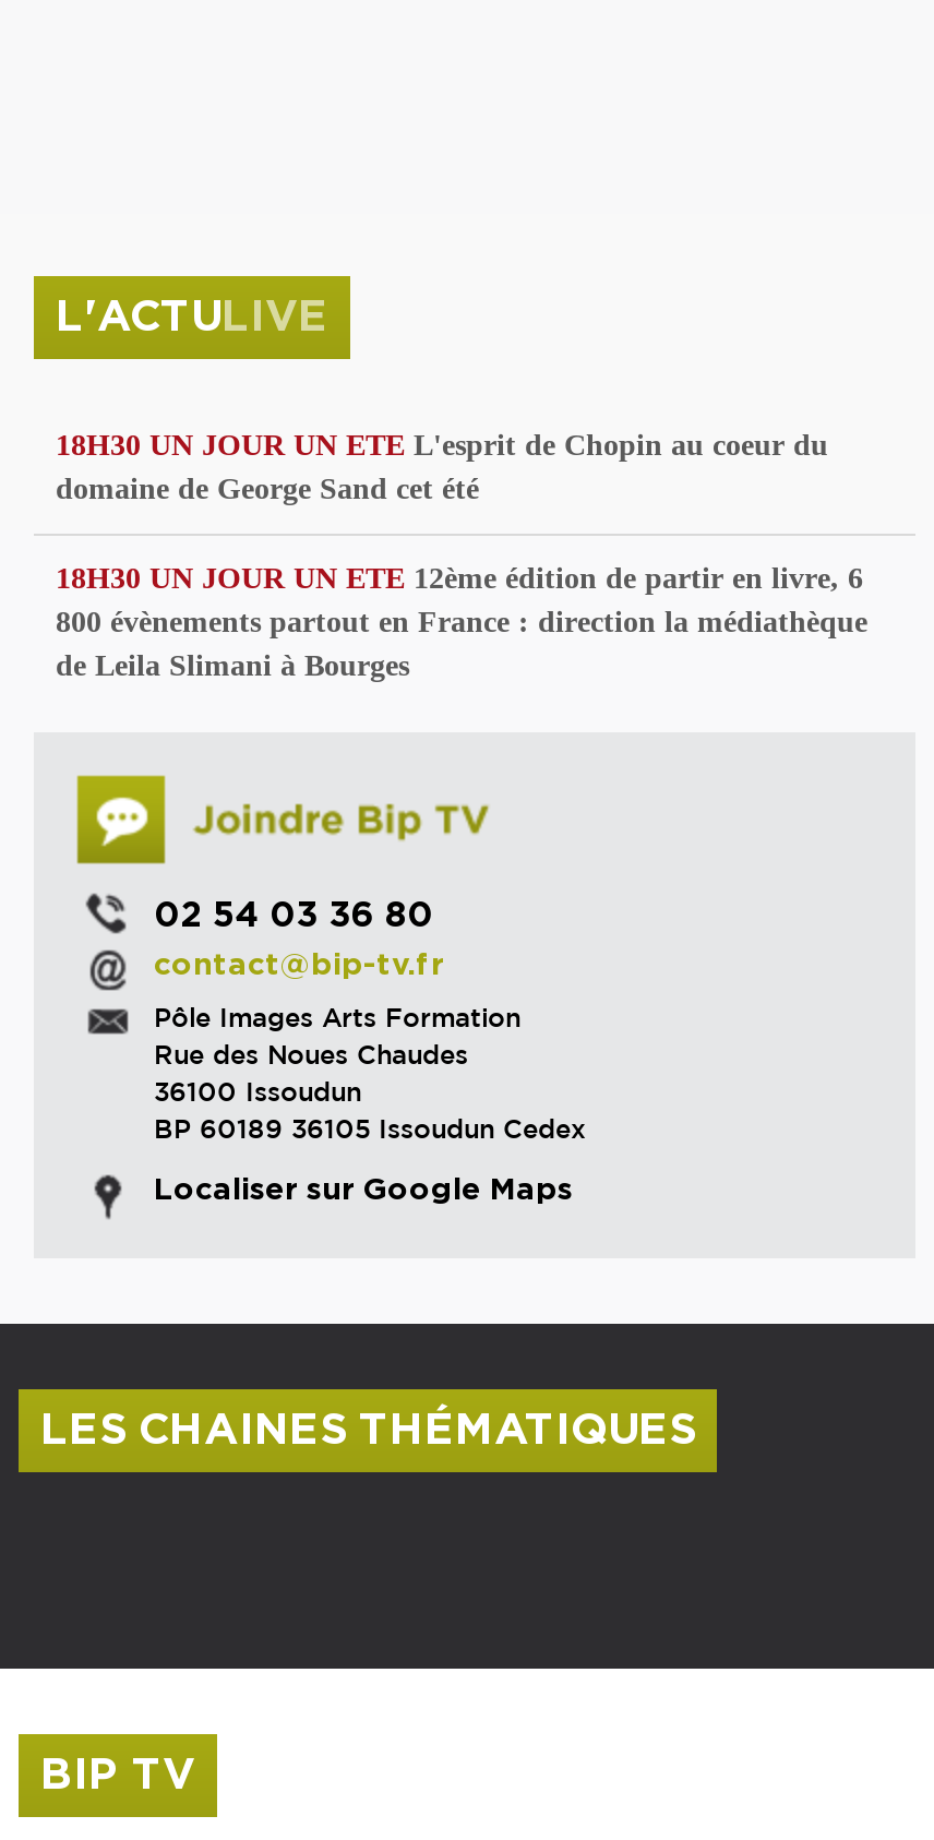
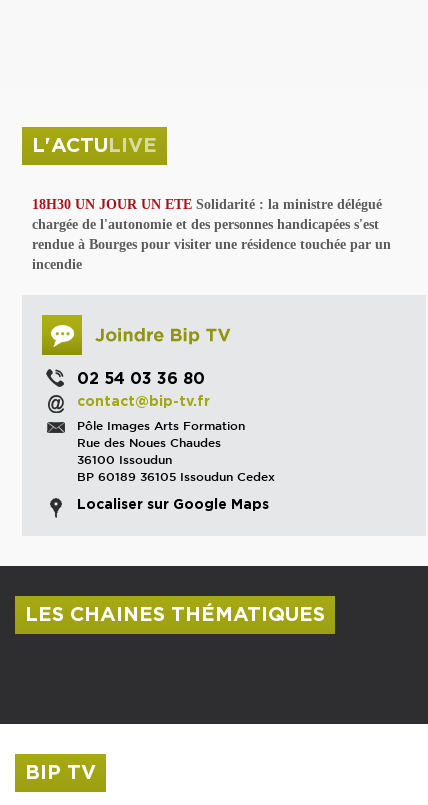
- 18H30 UN JOUR UN ETE L'esprit de Chopin au coeur du
- domaine de George Sand cet été
- 18H30 UN JOUR UN ETE 12ème édition de partir en livre, 6
- 800 évènements partout en France : direction la médiathèque
- de Leila Slimani à Bourges
+ 18H30 UN JOUR UN ETE Solidarité : la ministre délégué
+ chargée de l'autonomie et des personnes handicapées s'est
+ rendue à Bourges pour visiter une résidence touchée par un
+ incendie
